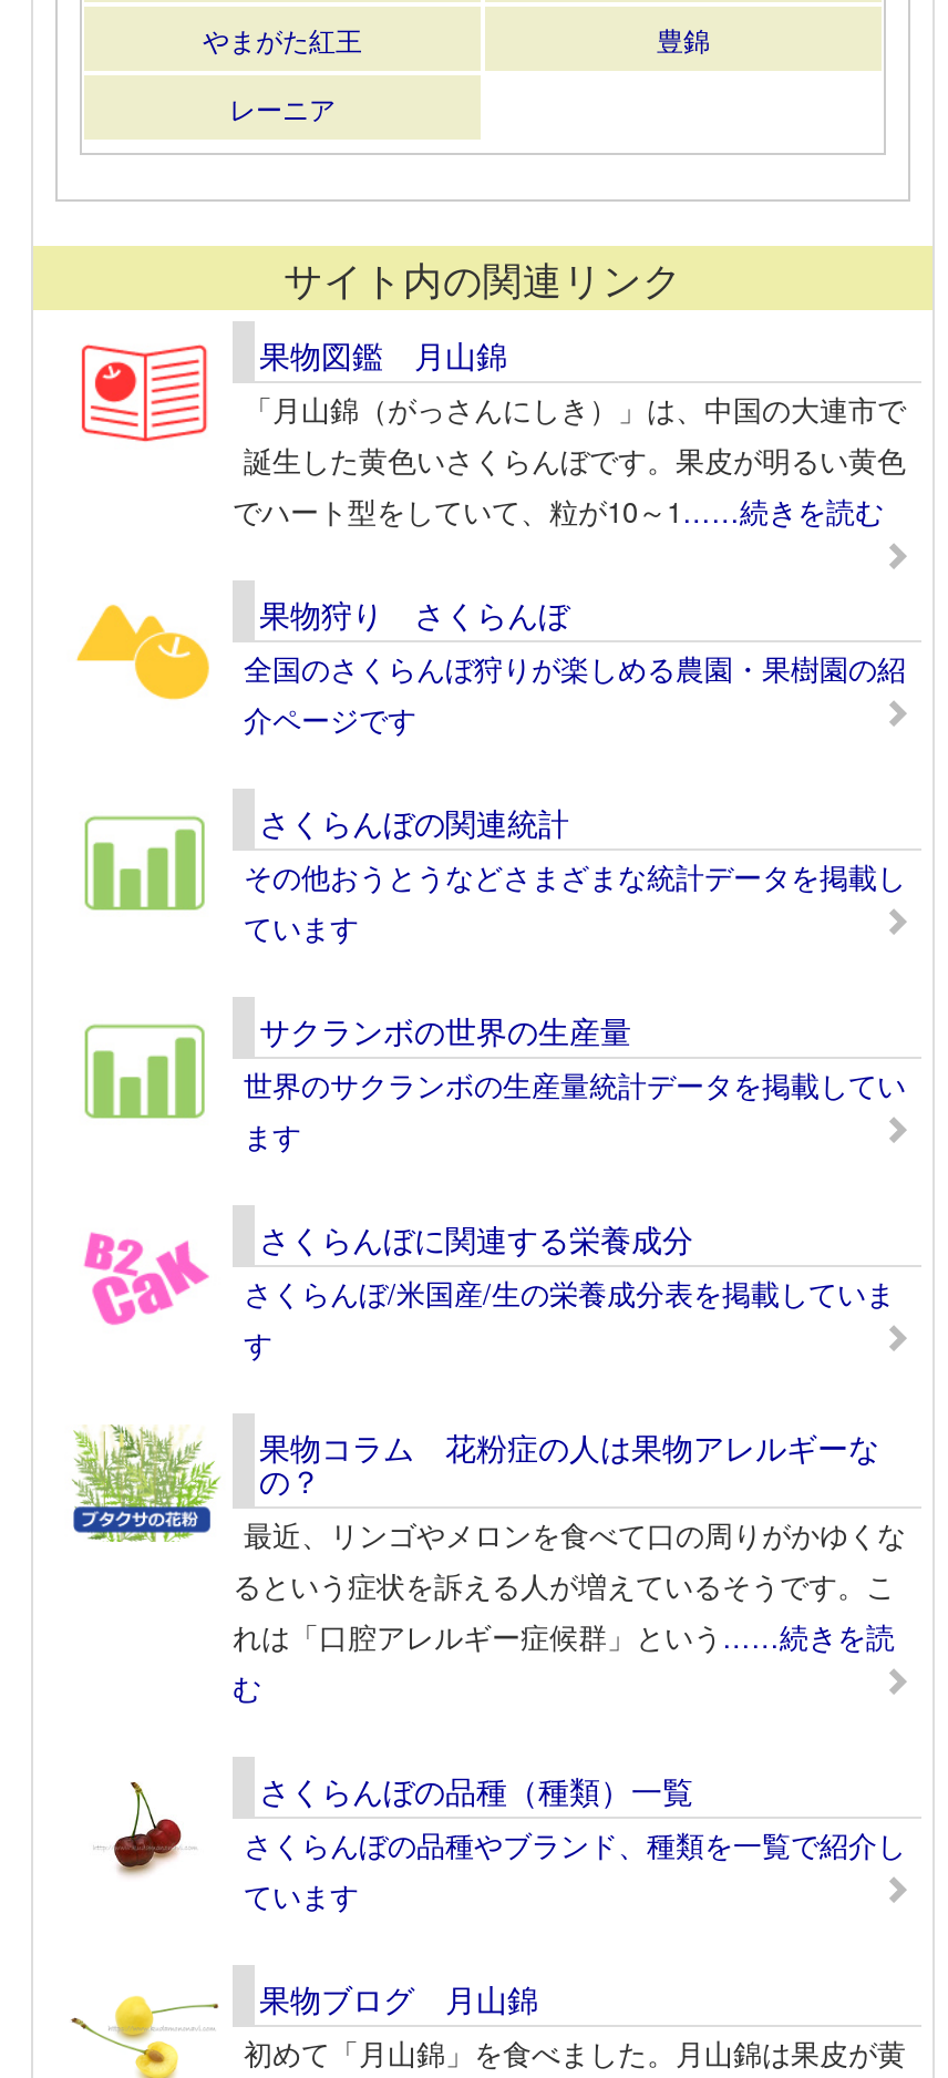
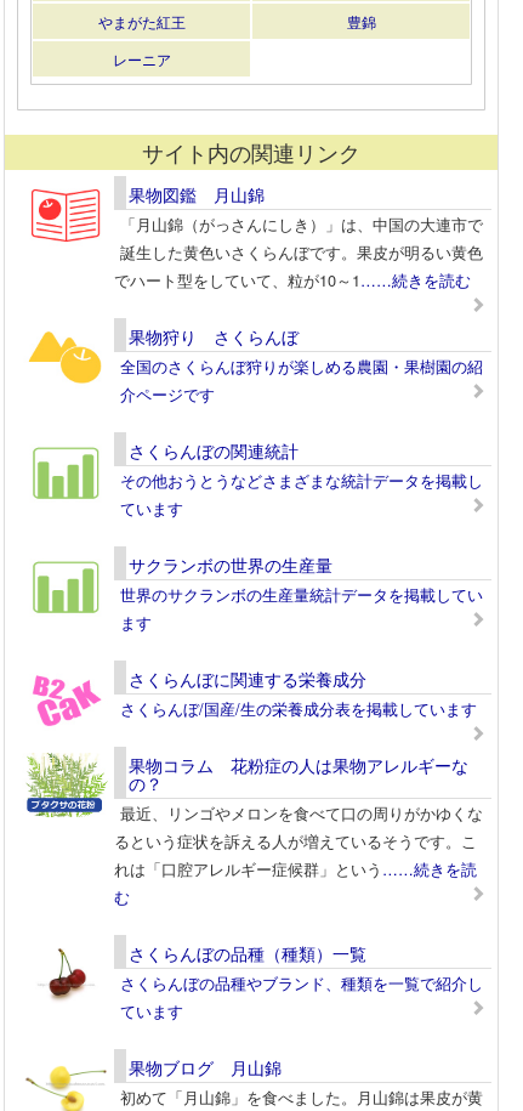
- さくらんぼ/米国産/生の栄養成分表を掲載していま
- す
+ さくらんぼ/国産/生の栄養成分表を掲載しています
